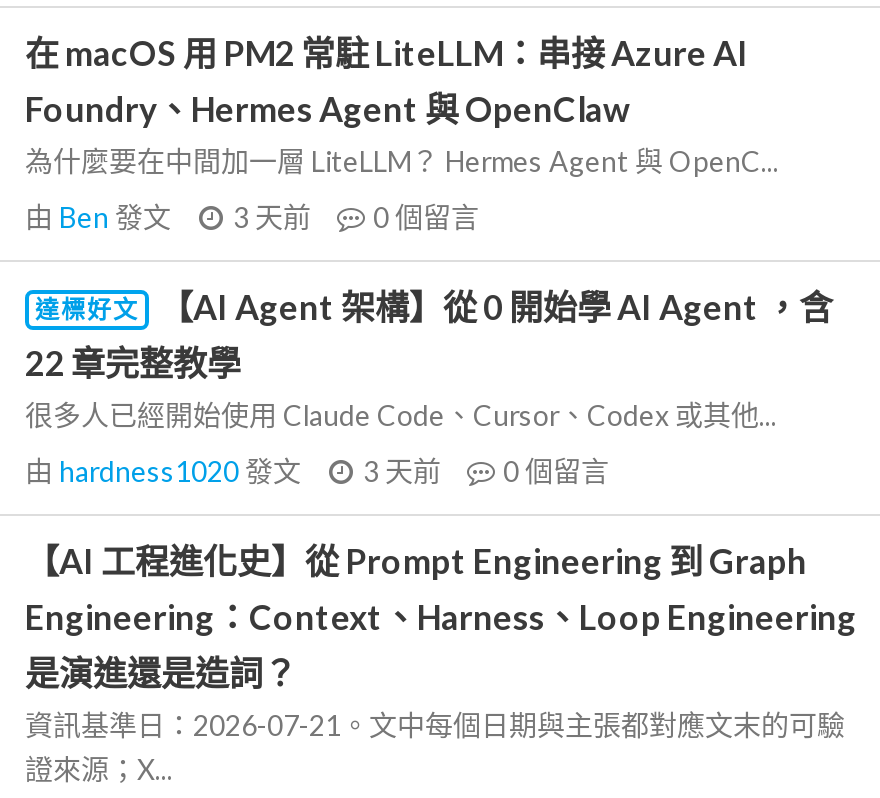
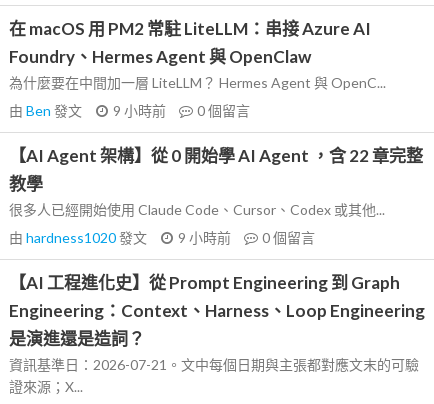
- 由Ben發文 3 天前 0個留言
+ 由Ben發文 9 小時前 0個留言

- 達標好文
- 【AI Agent 架構】從 0 開始學 AI Agent ，含
- 22 章完整教學
+ 【AI Agent 架構】從 0 開始學 AI Agent ，含 22 章完整
+ 教學

- 由hardness1020發文 3 天前 0個留言
+ 由hardness1020發文 9 小時前 0個留言
